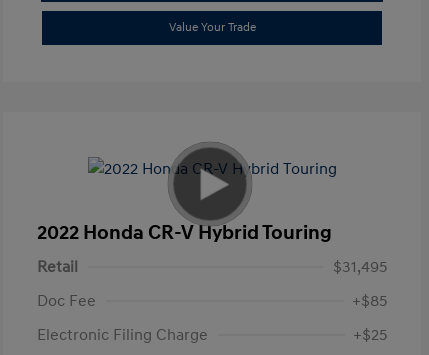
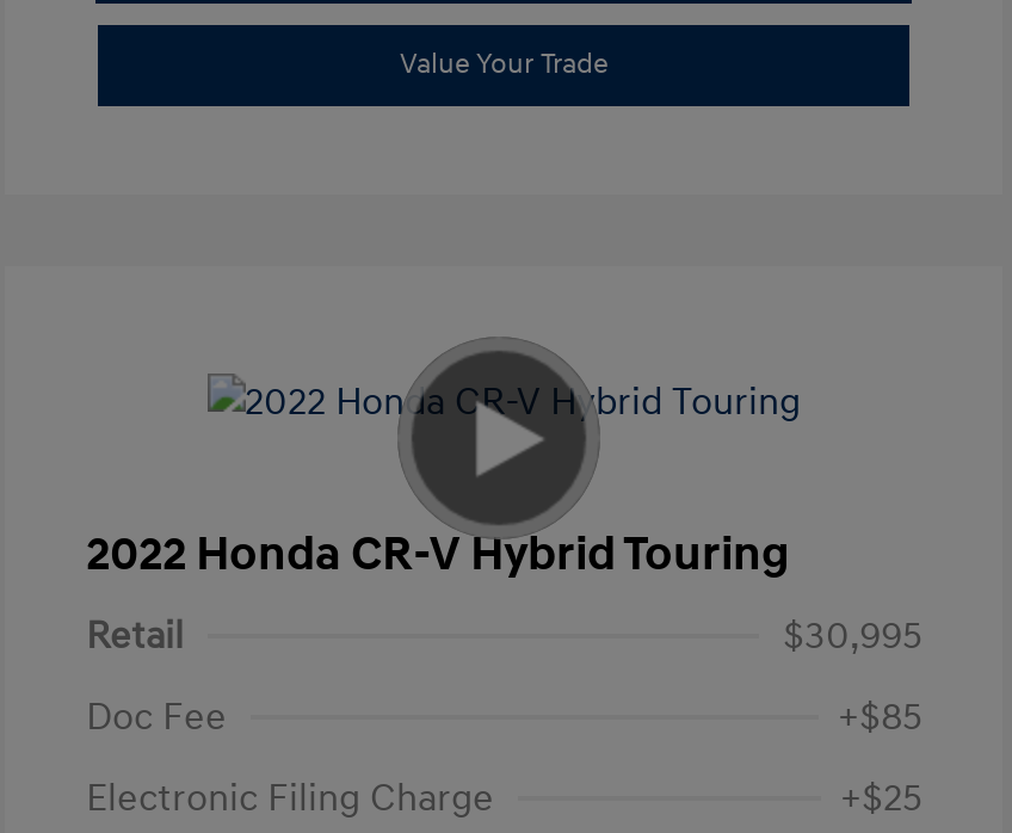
- $31,495
+ $30,995
